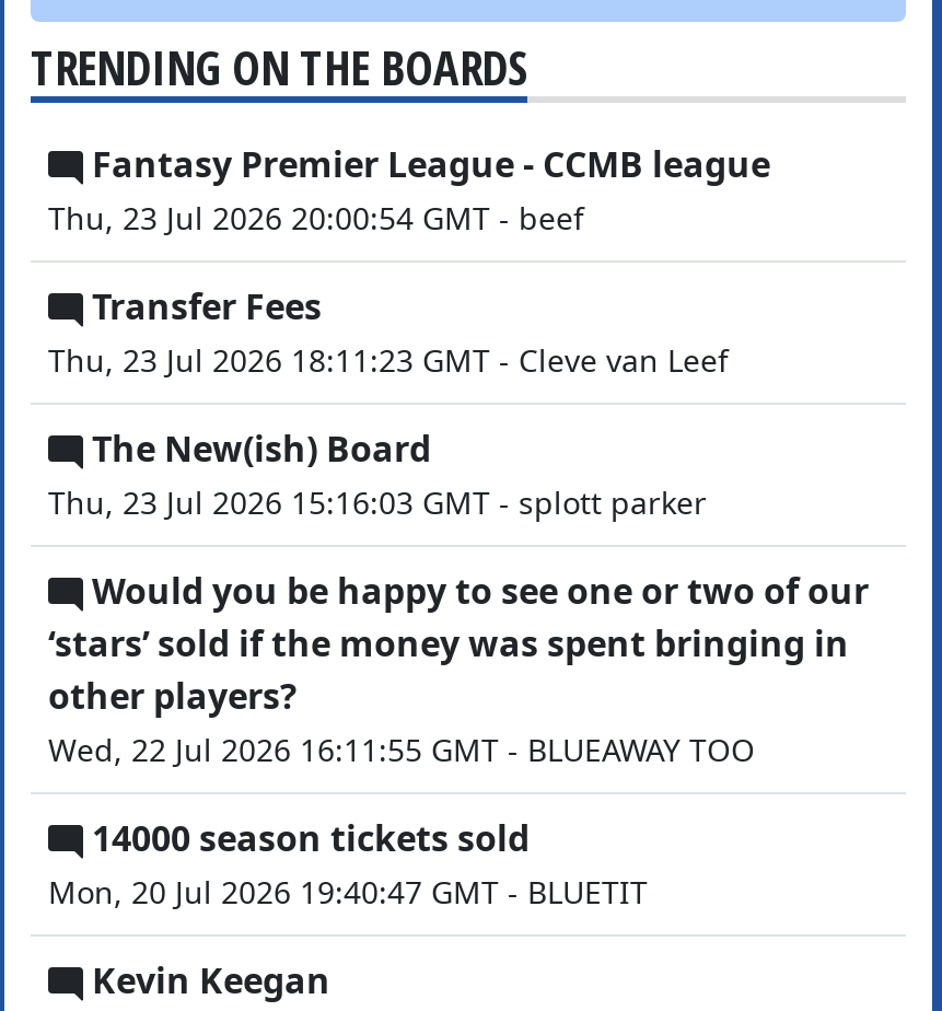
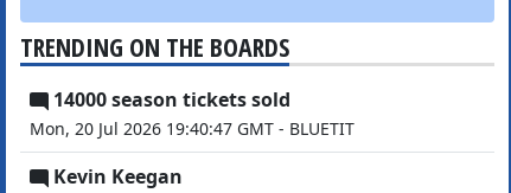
- Fantasy Premier League - CCMB league
- Thu, 23 Jul 2026 20:00:54 GMT - beef
- Transfer Fees
- Thu, 23 Jul 2026 18:11:23 GMT - Cleve van Leef
- The New(ish) Board
- Thu, 23 Jul 2026 15:16:03 GMT - splott parker
- Would you be happy to see one or two of our
- ‘stars’ sold if the money was spent bringing in
- other players?
- Wed, 22 Jul 2026 16:11:55 GMT - BLUEAWAY TOO
